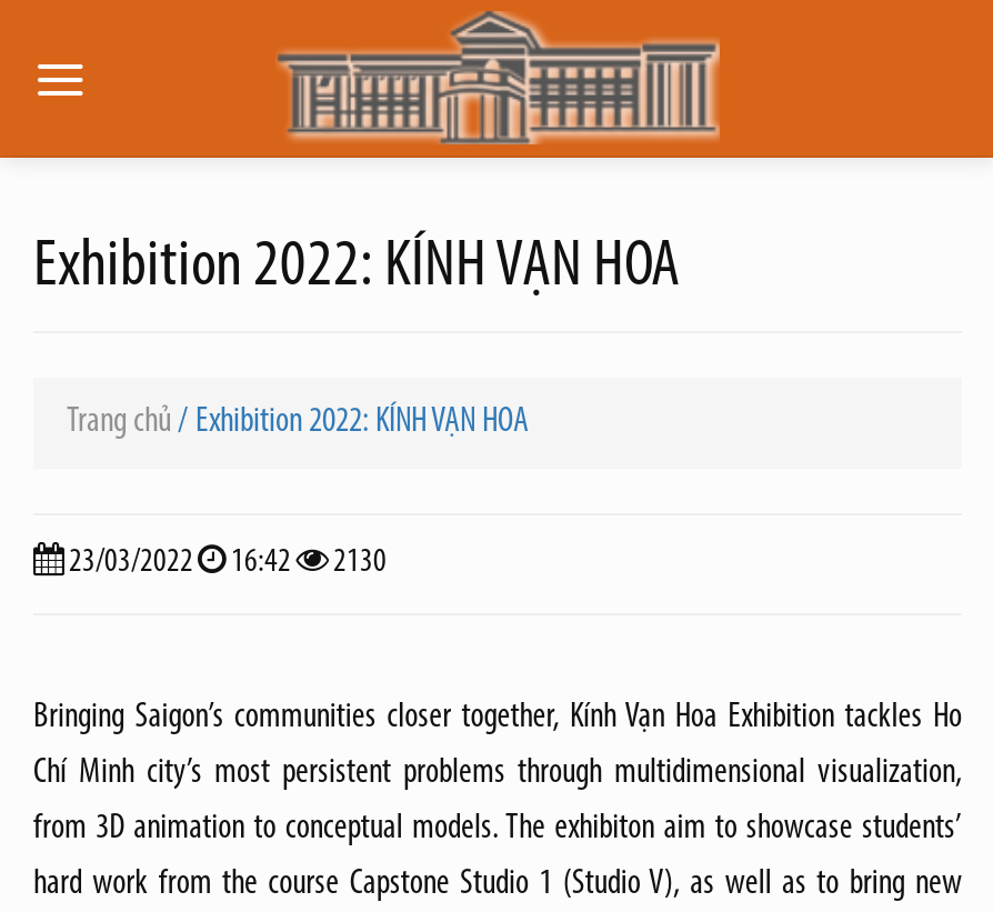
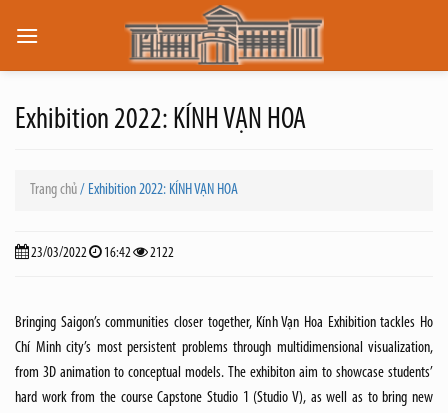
- 23/03/2022 16:42 2130
+ 23/03/2022 16:42 2122
